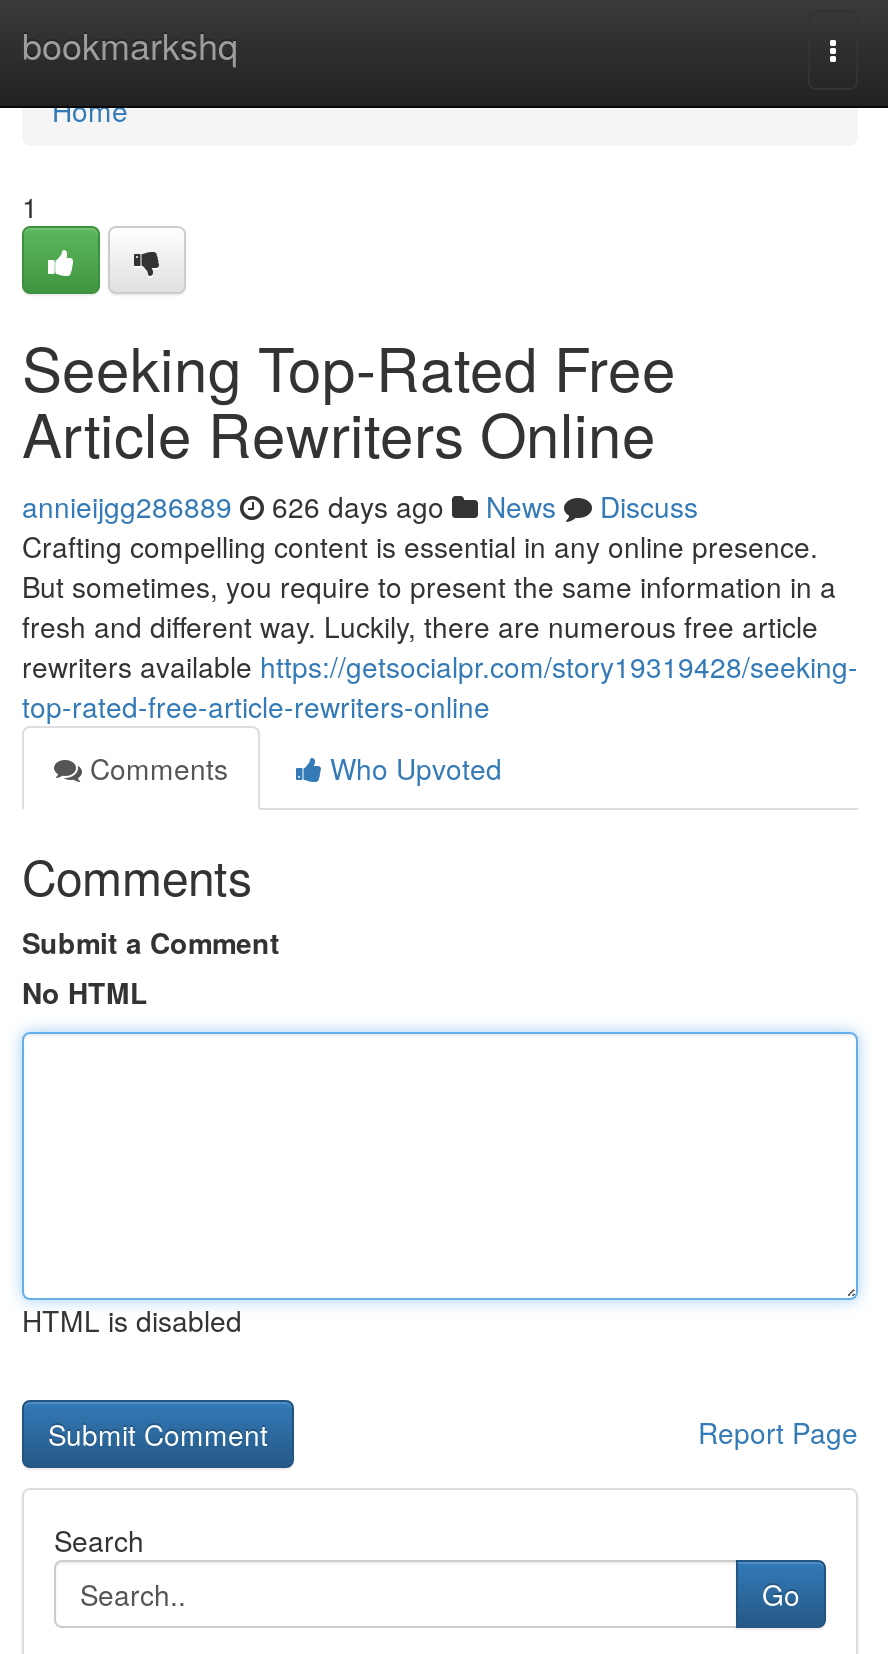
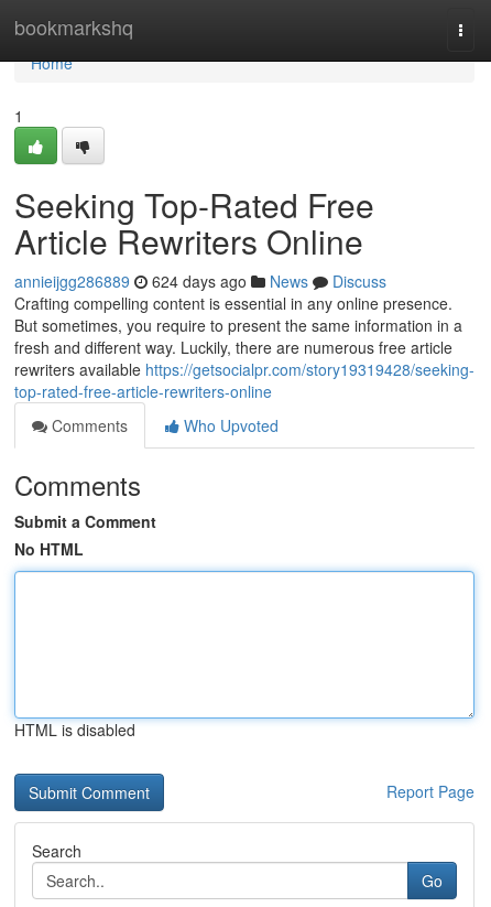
- annieijgg286889 626 days ago News Discuss
+ annieijgg286889 624 days ago News Discuss
